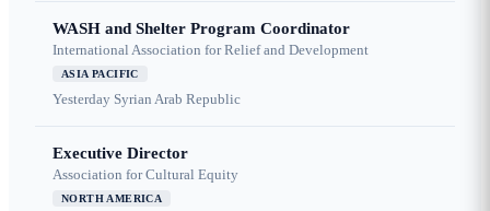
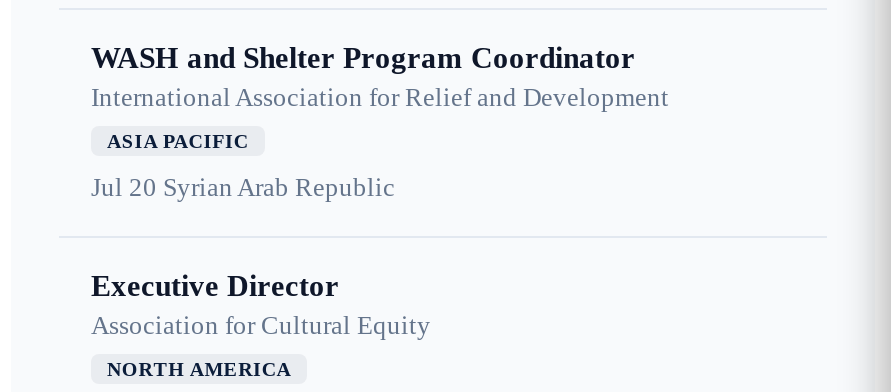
- Yesterday Syrian Arab Republic
+ Jul 20 Syrian Arab Republic
